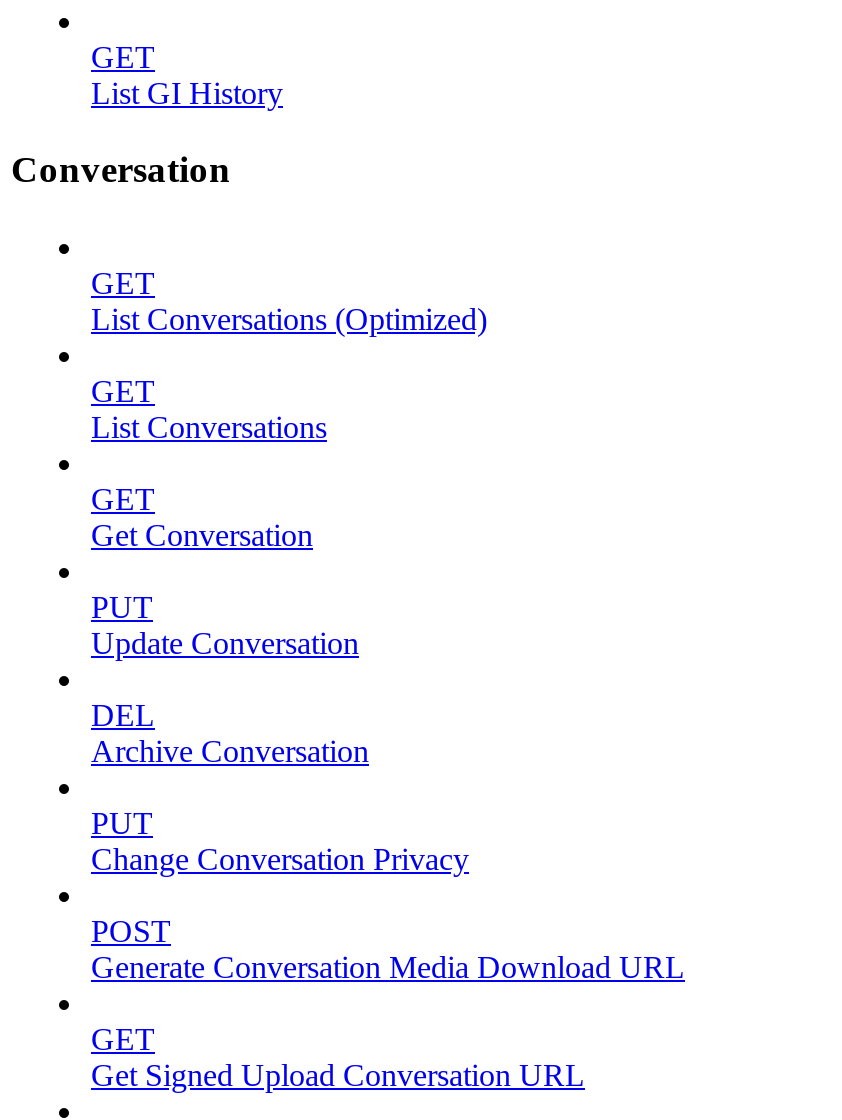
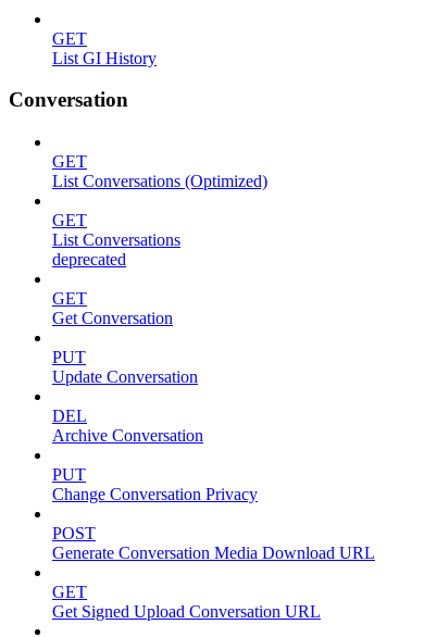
+ deprecated
